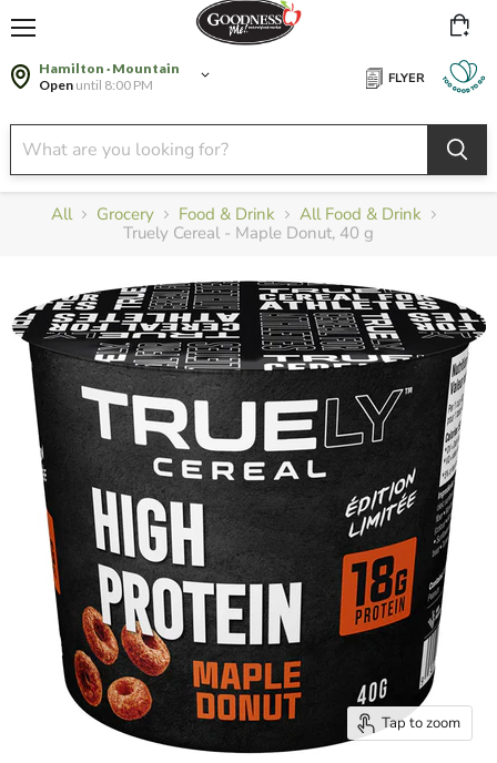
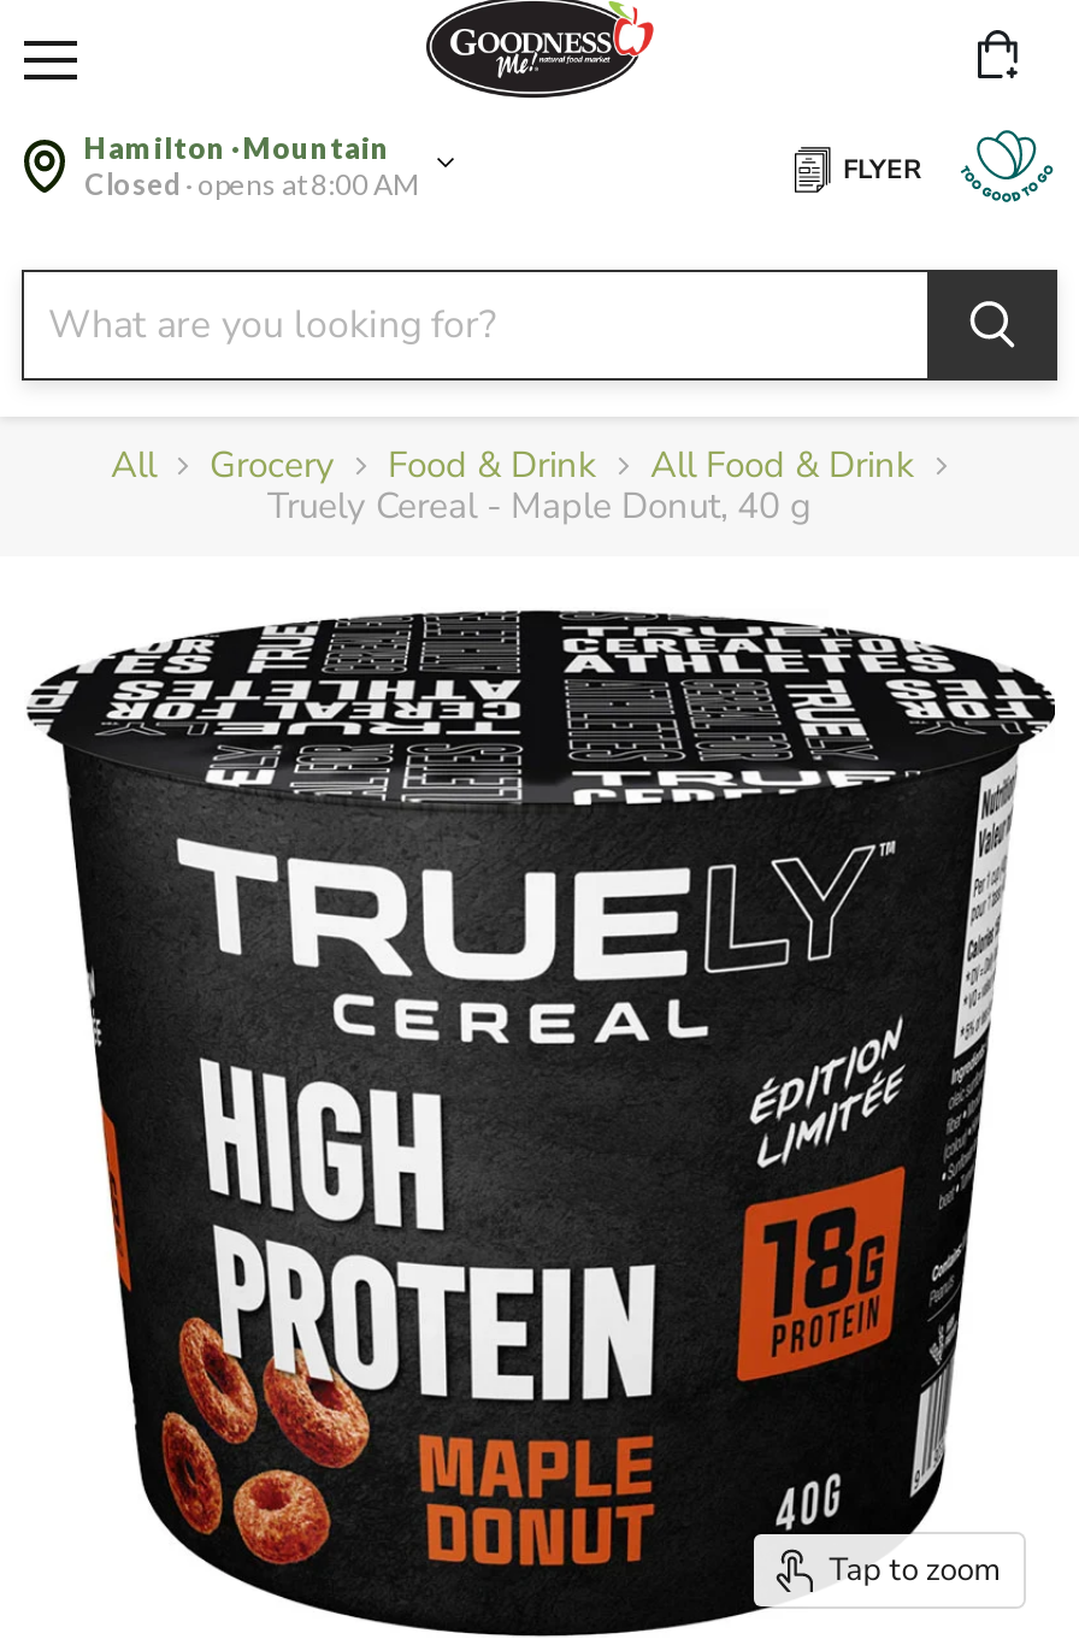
- Open until 8:00 PM
+ Closed · opens at 8:00 AM
